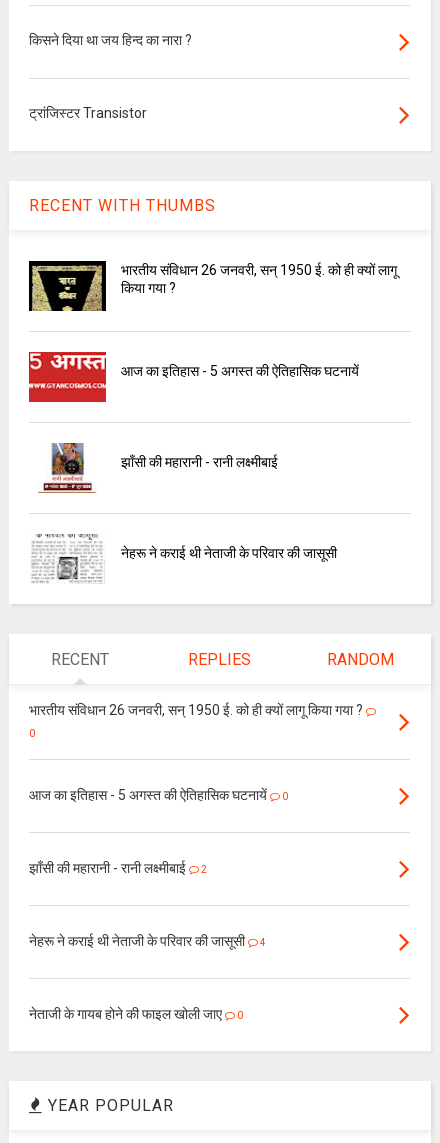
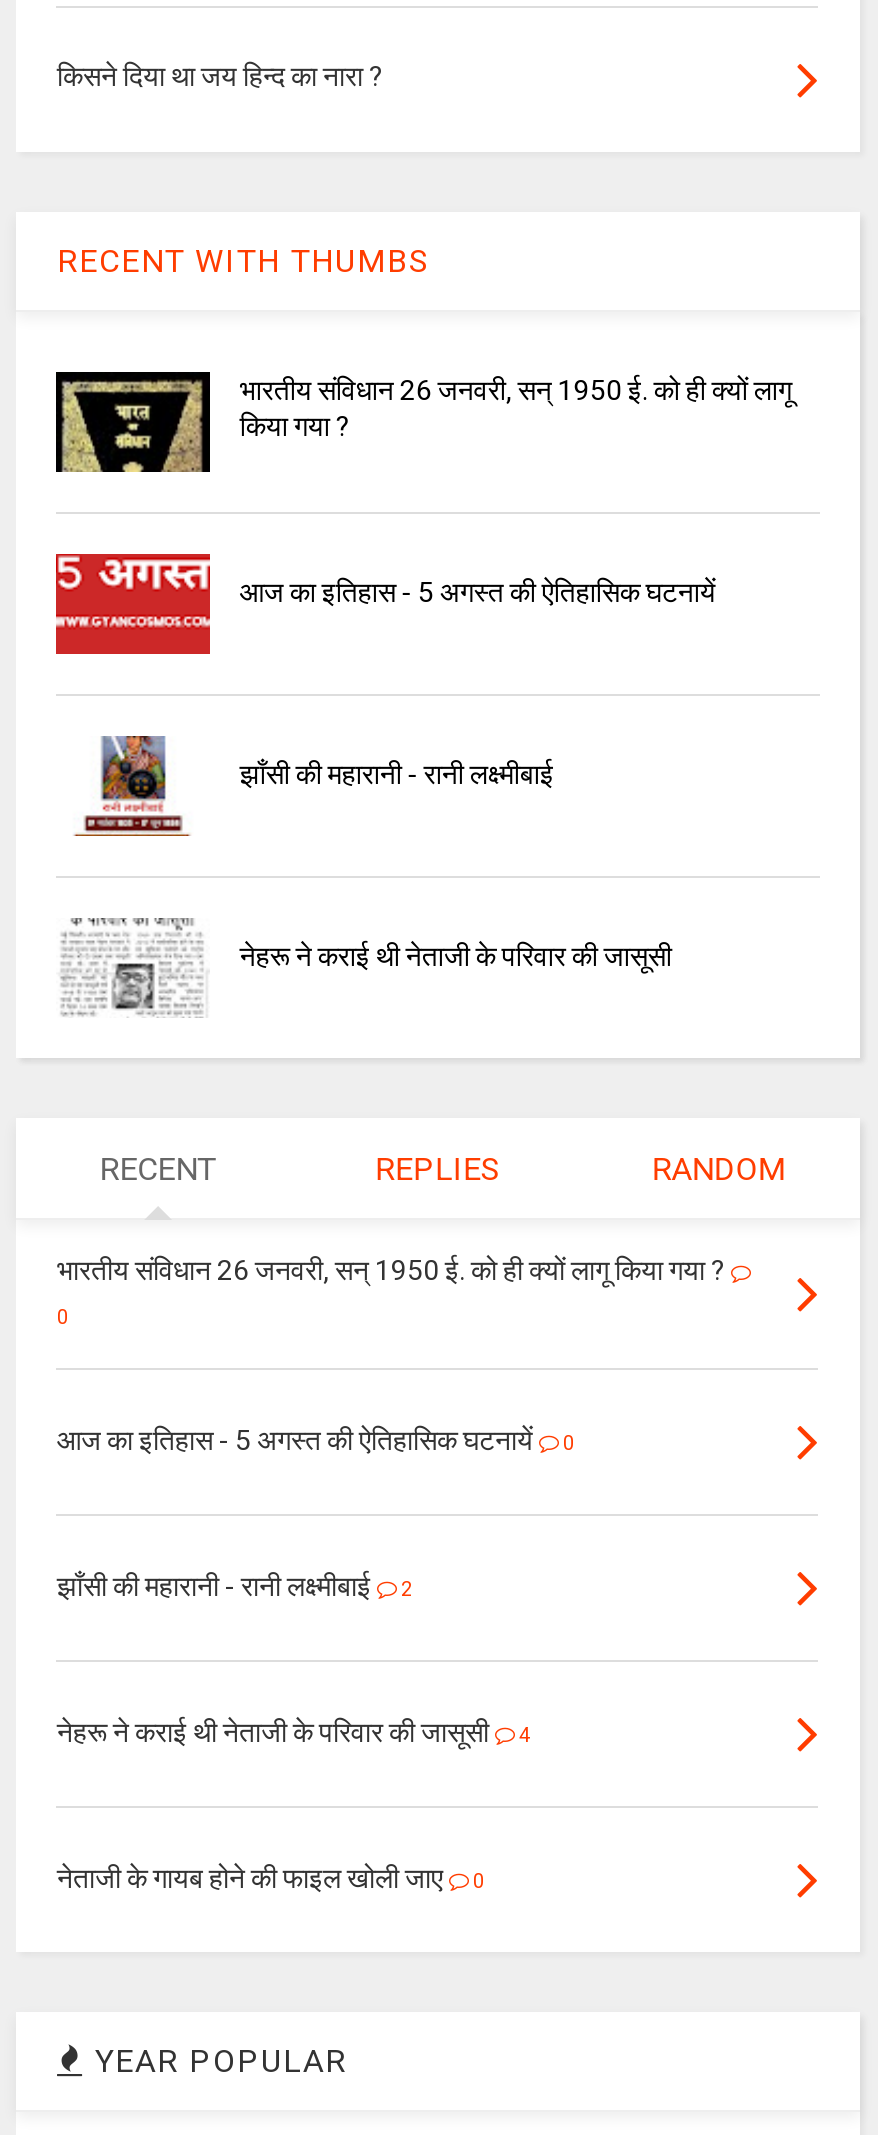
- ट्रांजिस्टर Transistor
